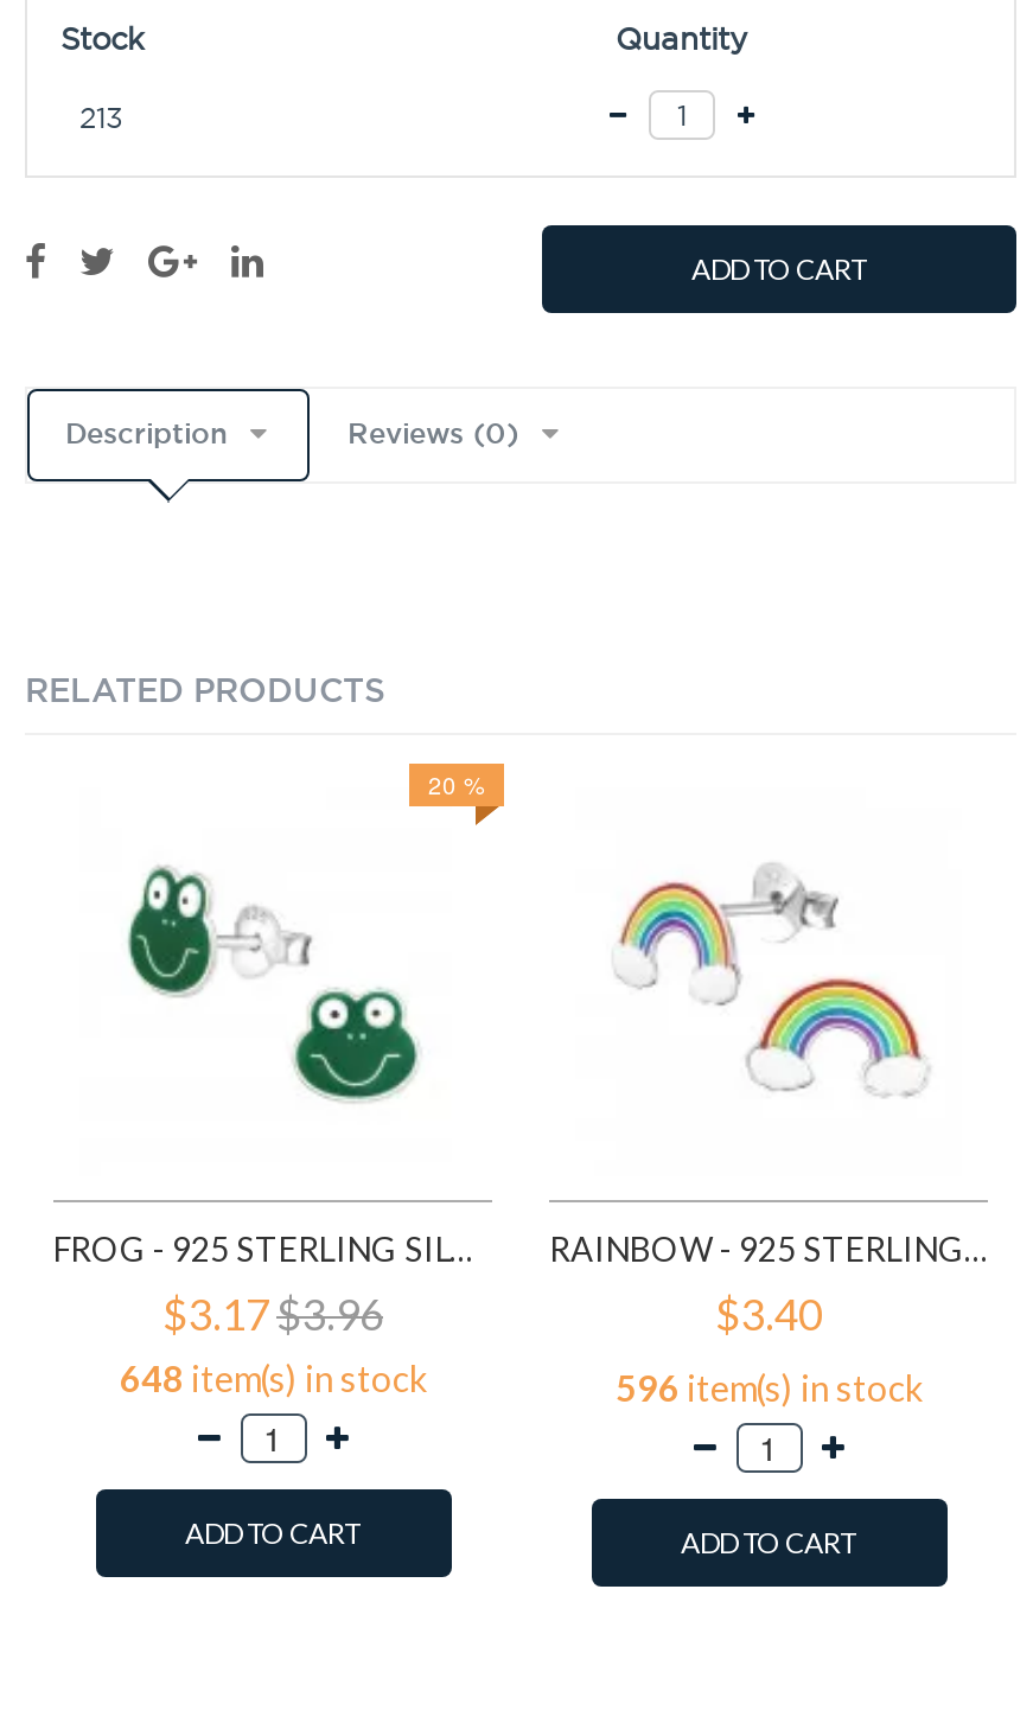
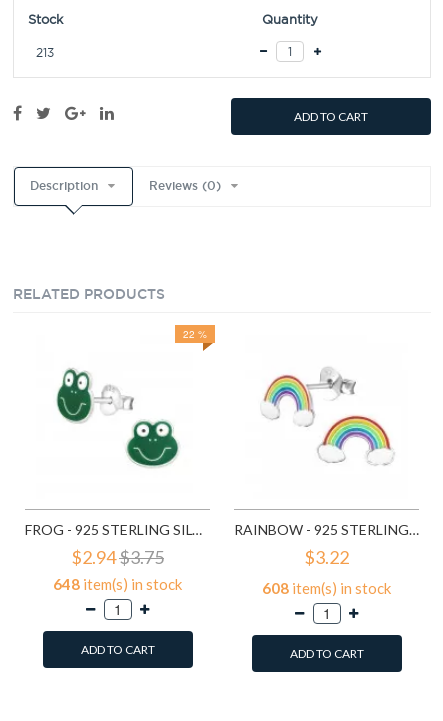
- 20 %
+ 22 %

- $3.17 $3.96
+ $2.94 $3.75

- $3.40
+ $3.22

- 596 item(s) in stock
+ 608 item(s) in stock
